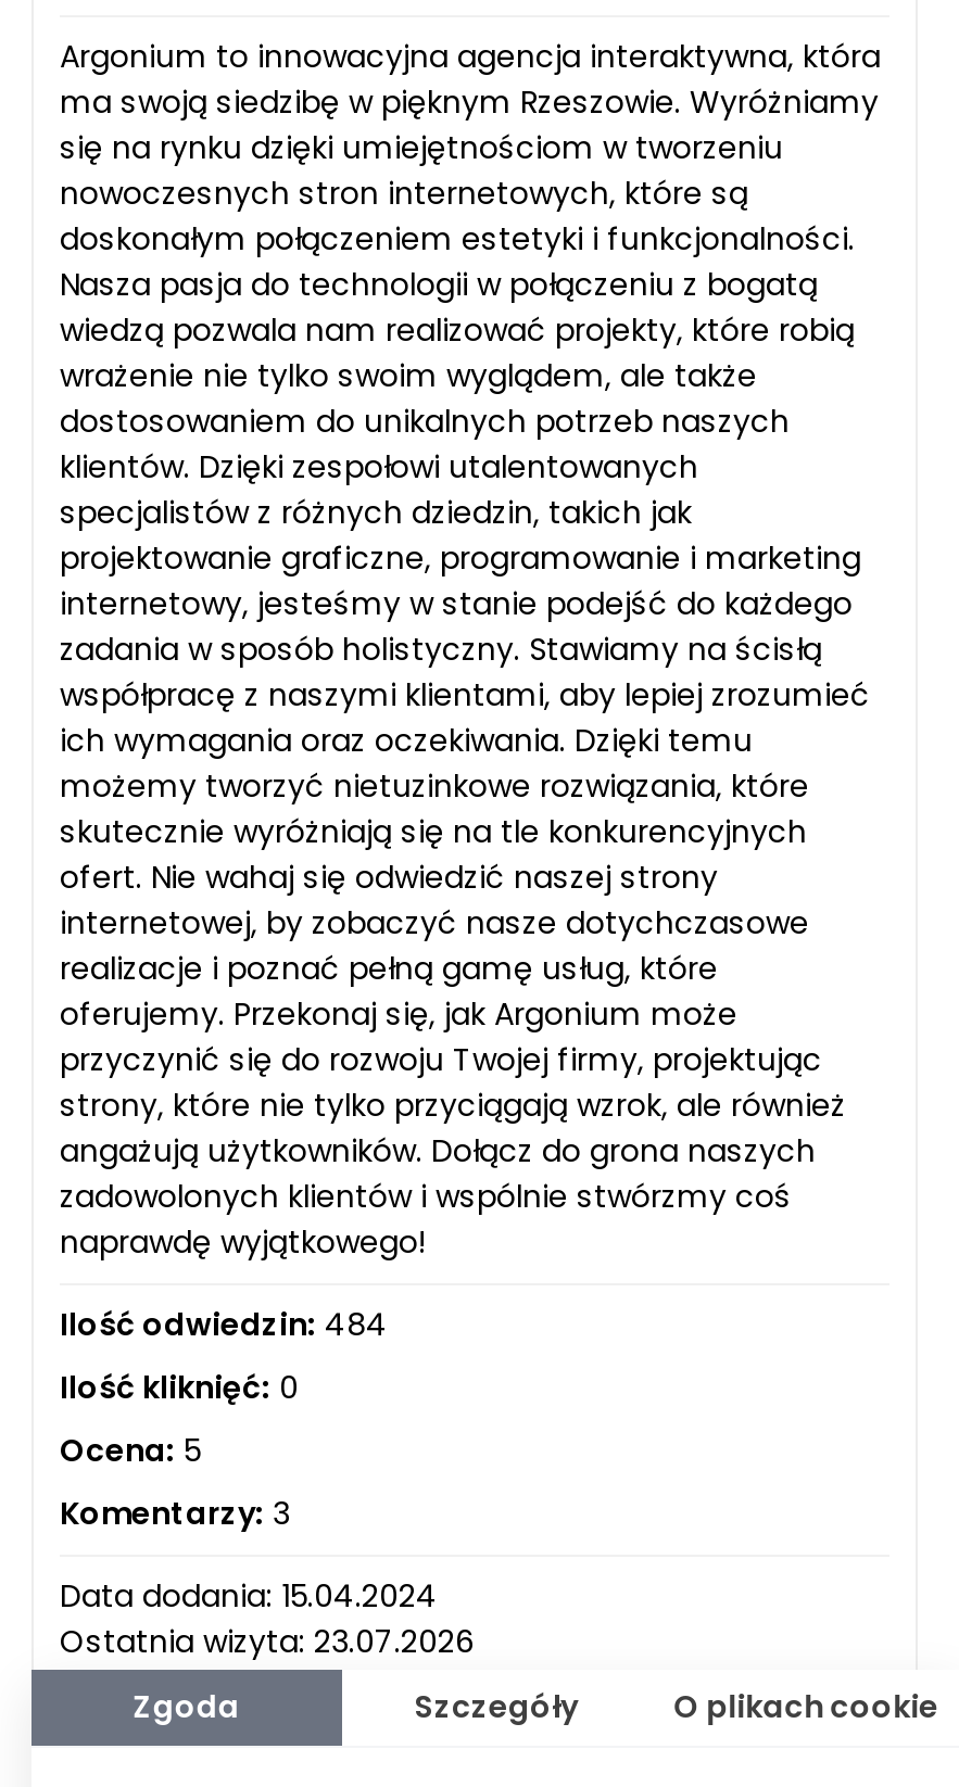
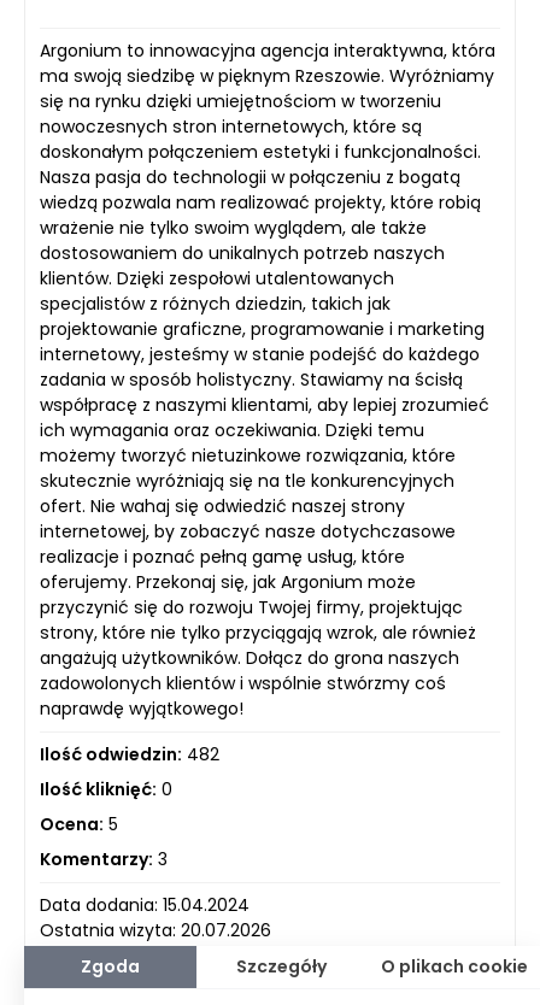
- Ilość odwiedzin: 484
+ Ilość odwiedzin: 482

- Ostatnia wizyta: 23.07.2026
+ Ostatnia wizyta: 20.07.2026
